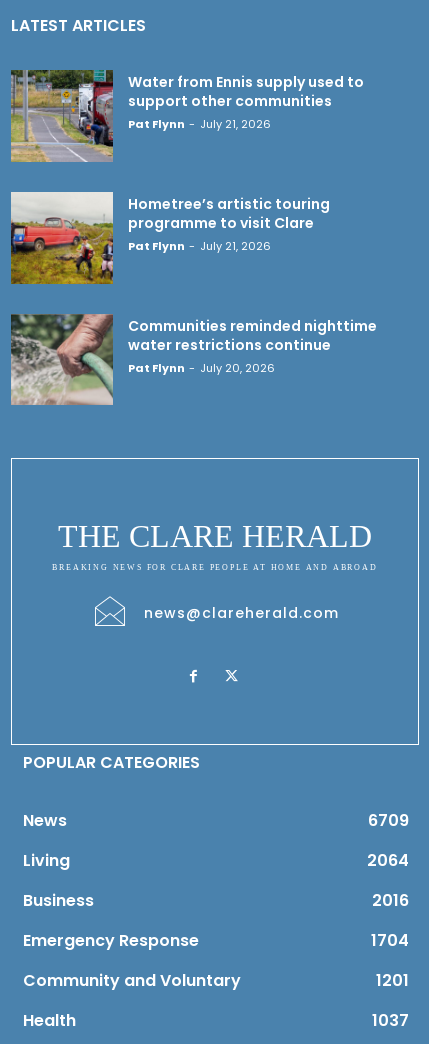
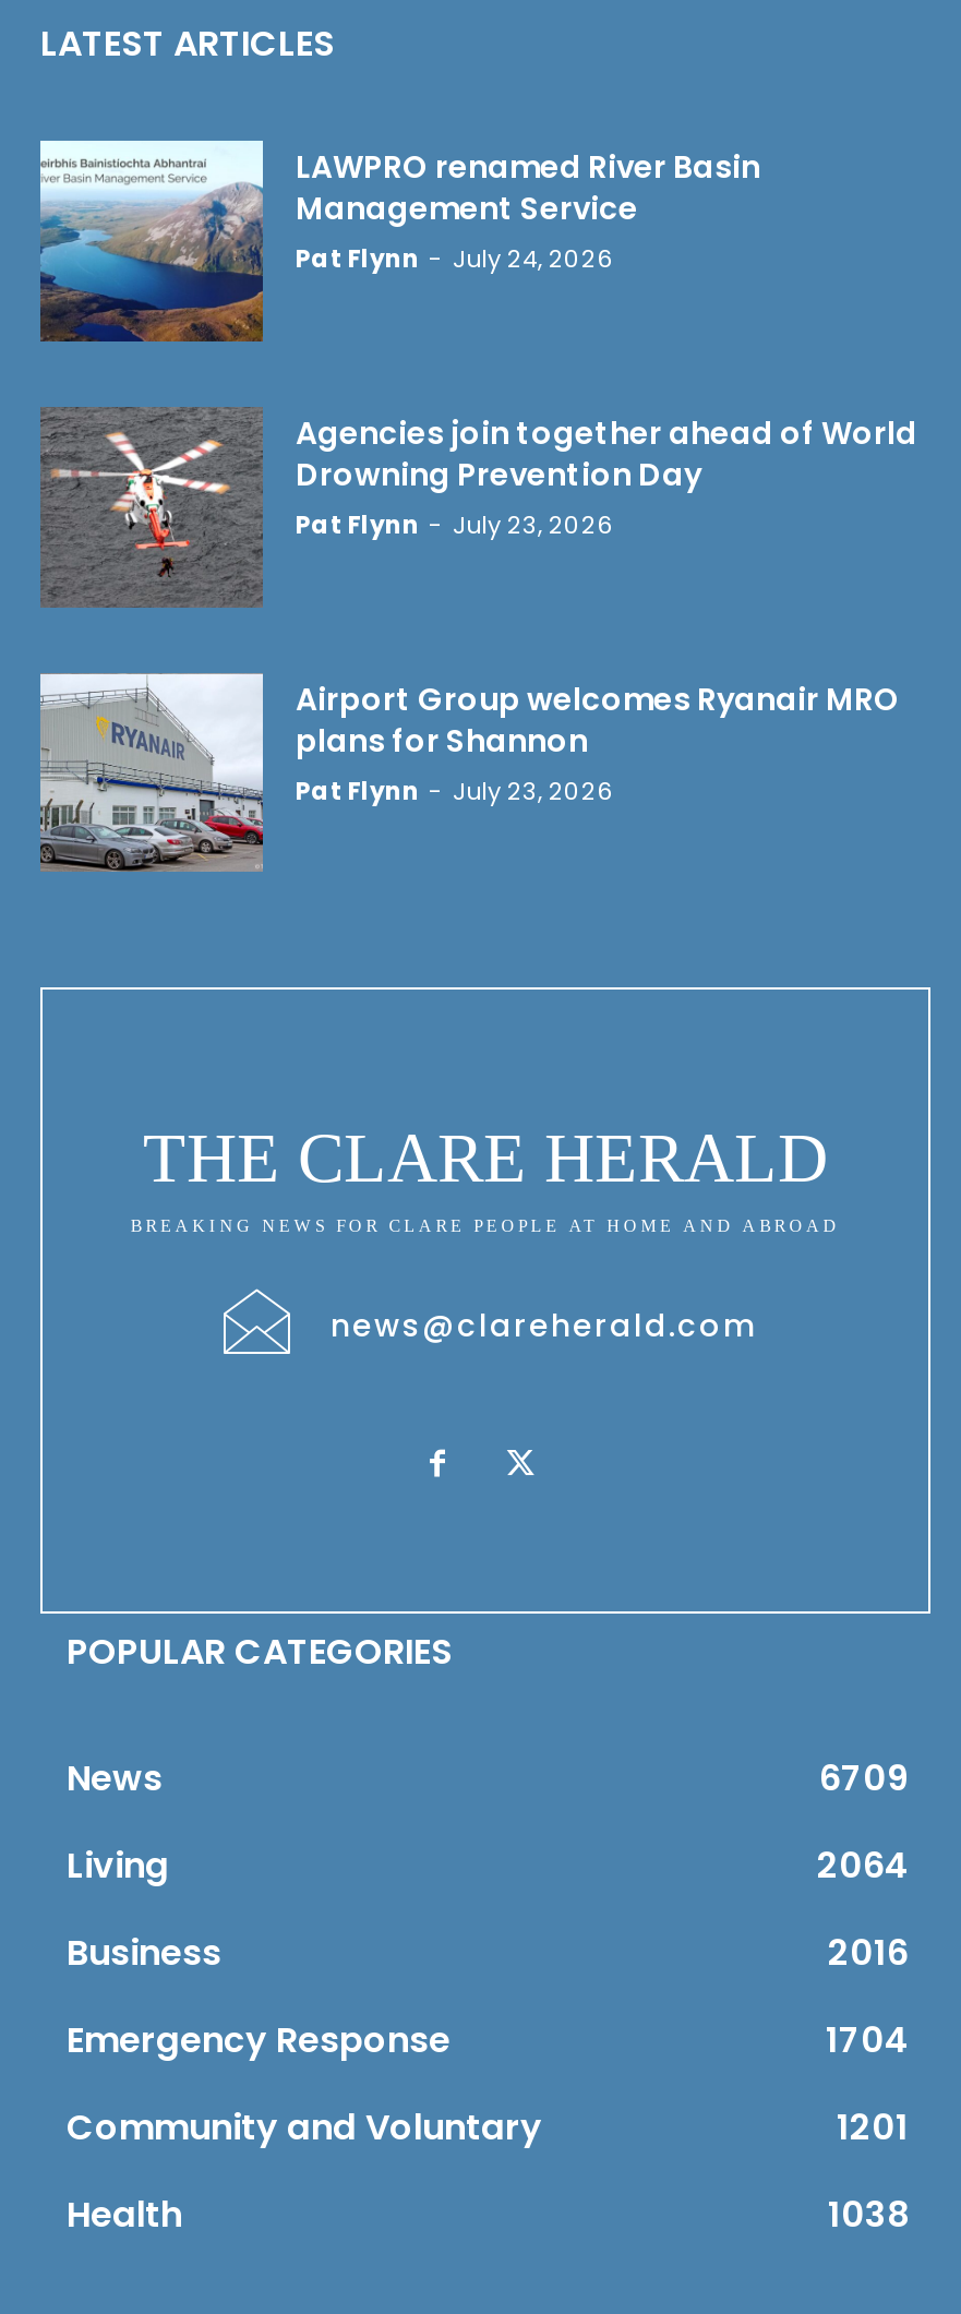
- [image]
- Water from Ennis supply used to
- support other communities
- Pat Flynn - July 21, 2026
+ [image]
+ LAWPRO renamed River Basin
+ Management Service
+ Pat Flynn - July 24, 2026

- [image]
- Hometree’s artistic touring
- programme to visit Clare
- Pat Flynn - July 21, 2026
+ [image]
+ Agencies join together ahead of World
+ Drowning Prevention Day
+ Pat Flynn - July 23, 2026

- [image]
- Communities reminded nighttime
- water restrictions continue
- Pat Flynn - July 20, 2026
+ [image]
+ Airport Group welcomes Ryanair MRO
+ plans for Shannon
+ Pat Flynn - July 23, 2026

- 1037
+ 1038
